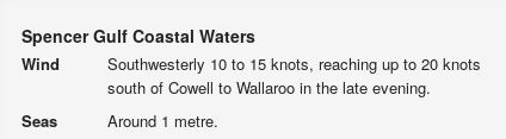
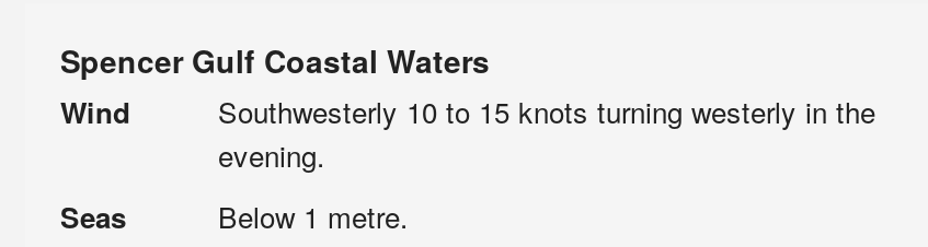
- Southwesterly 10 to 15 knots, reaching up to 20 knots
- south of Cowell to Wallaroo in the late evening.
+ Southwesterly 10 to 15 knots turning westerly in the
+ evening.

- Around 1 metre.
+ Below 1 metre.
